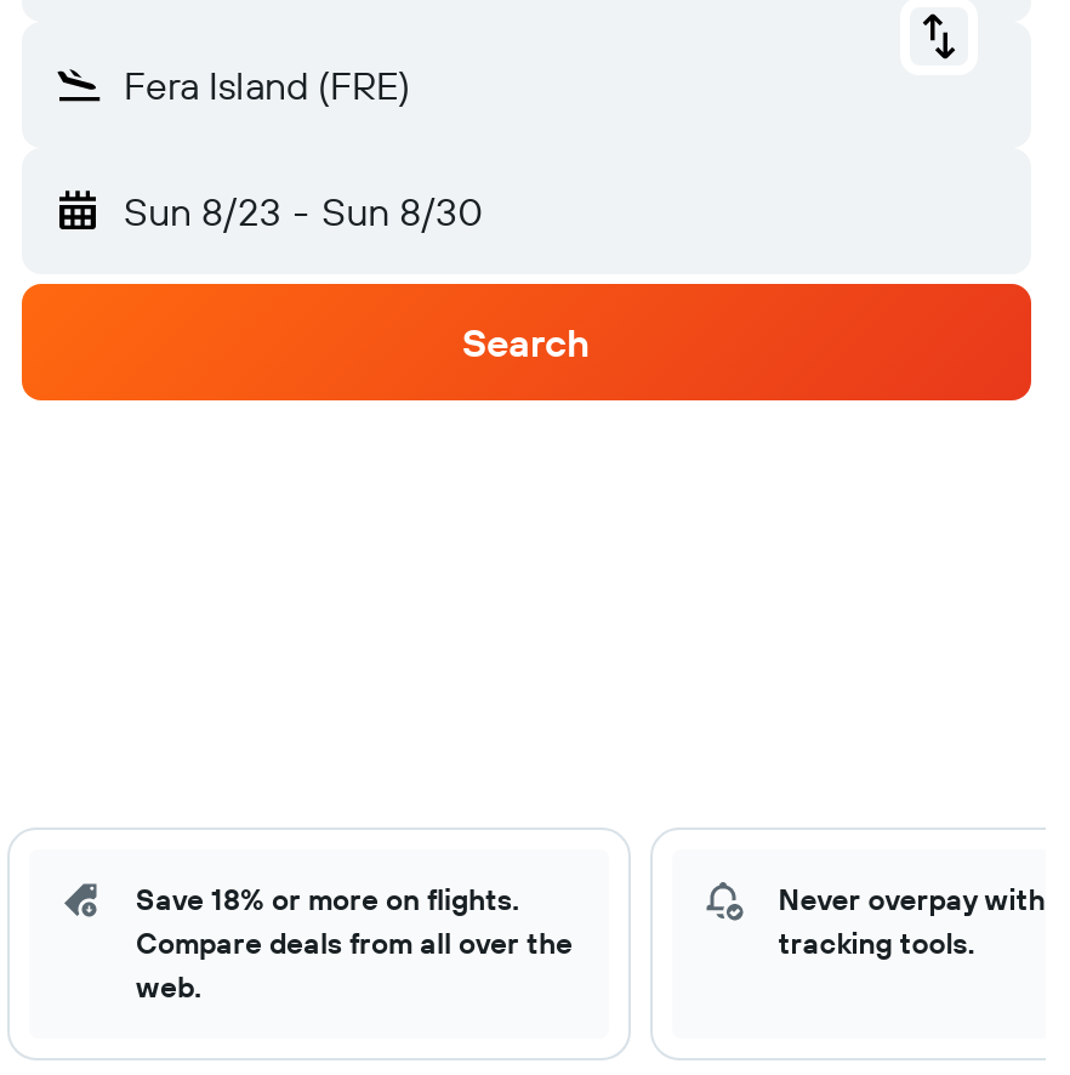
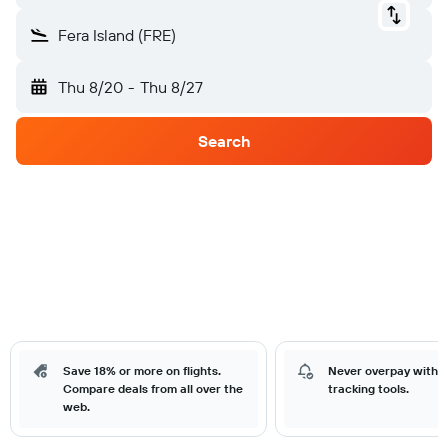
- Sun 8/23 - Sun 8/30
+ Thu 8/20 - Thu 8/27
